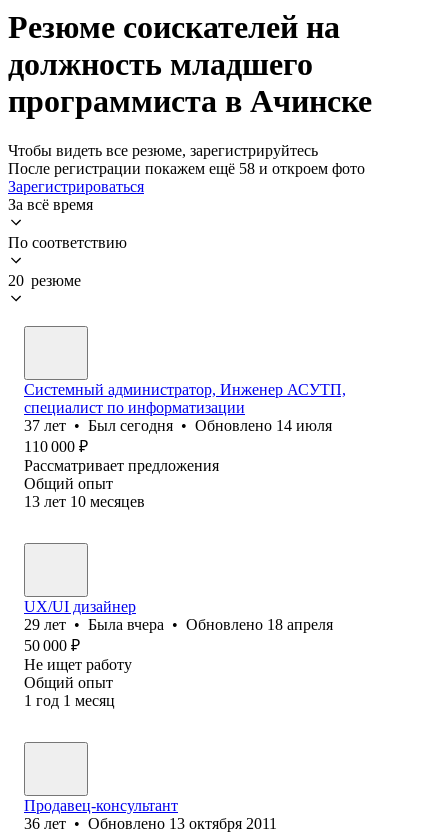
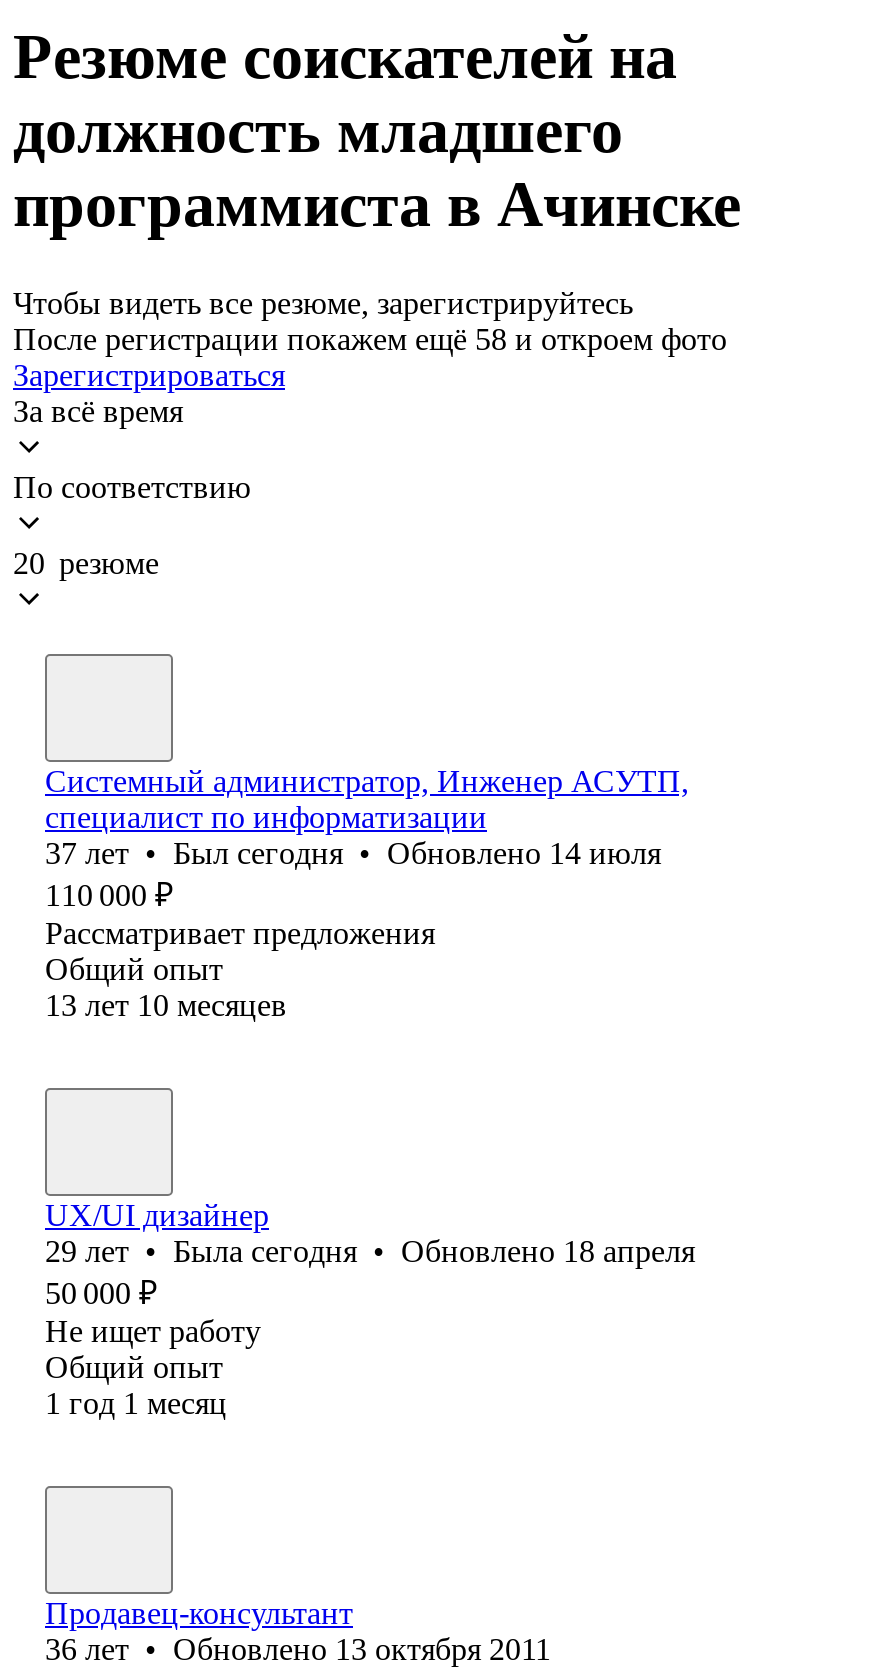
- 29 лет • Была вчера • Обновлено 18 апреля
+ 29 лет • Была сегодня • Обновлено 18 апреля
